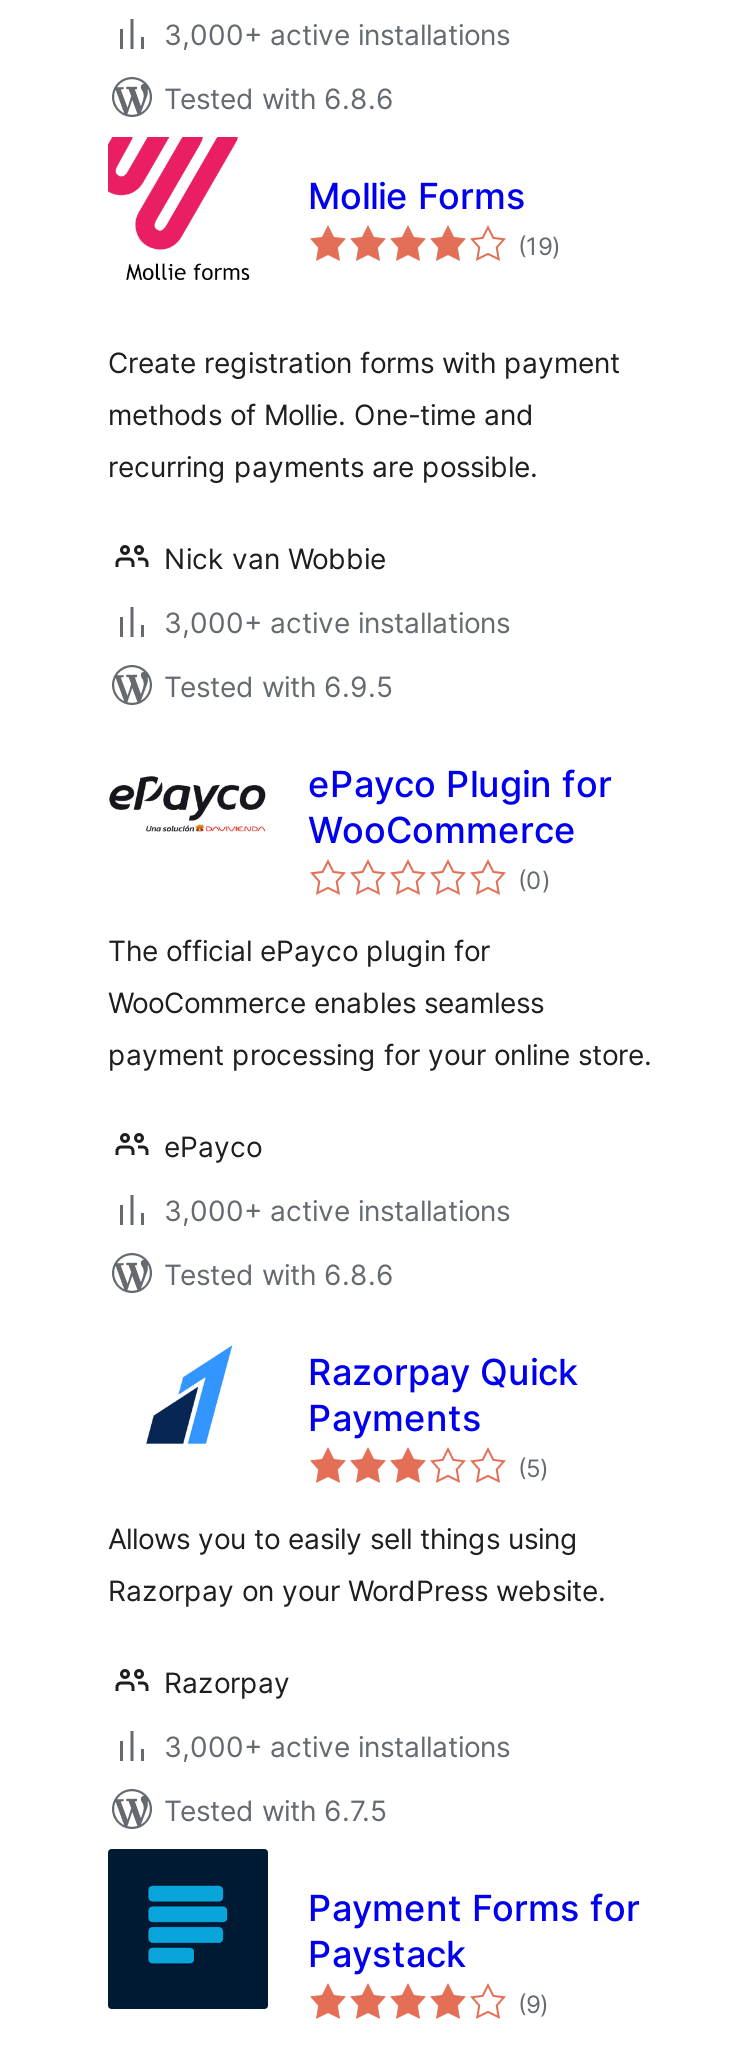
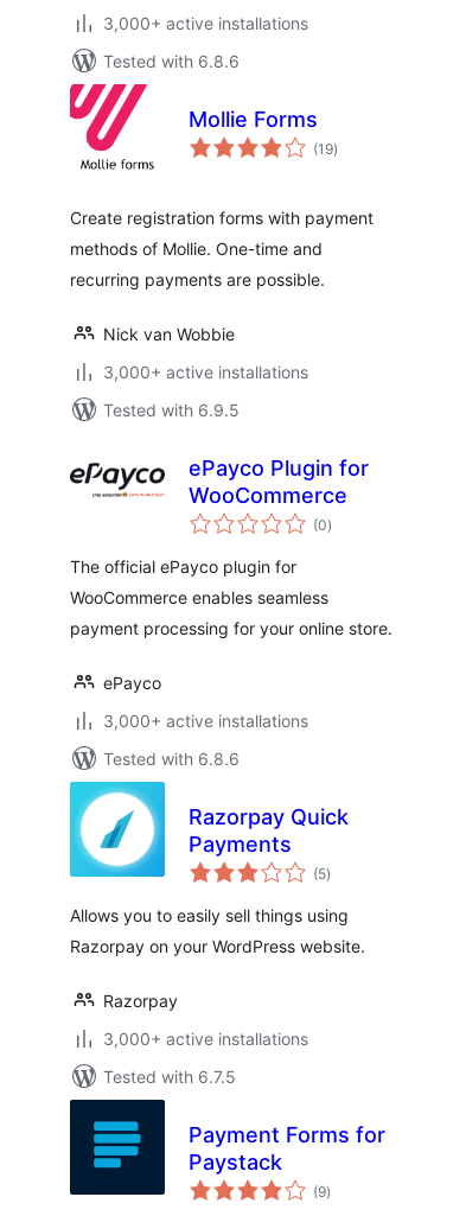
- [image]
+ [image]
